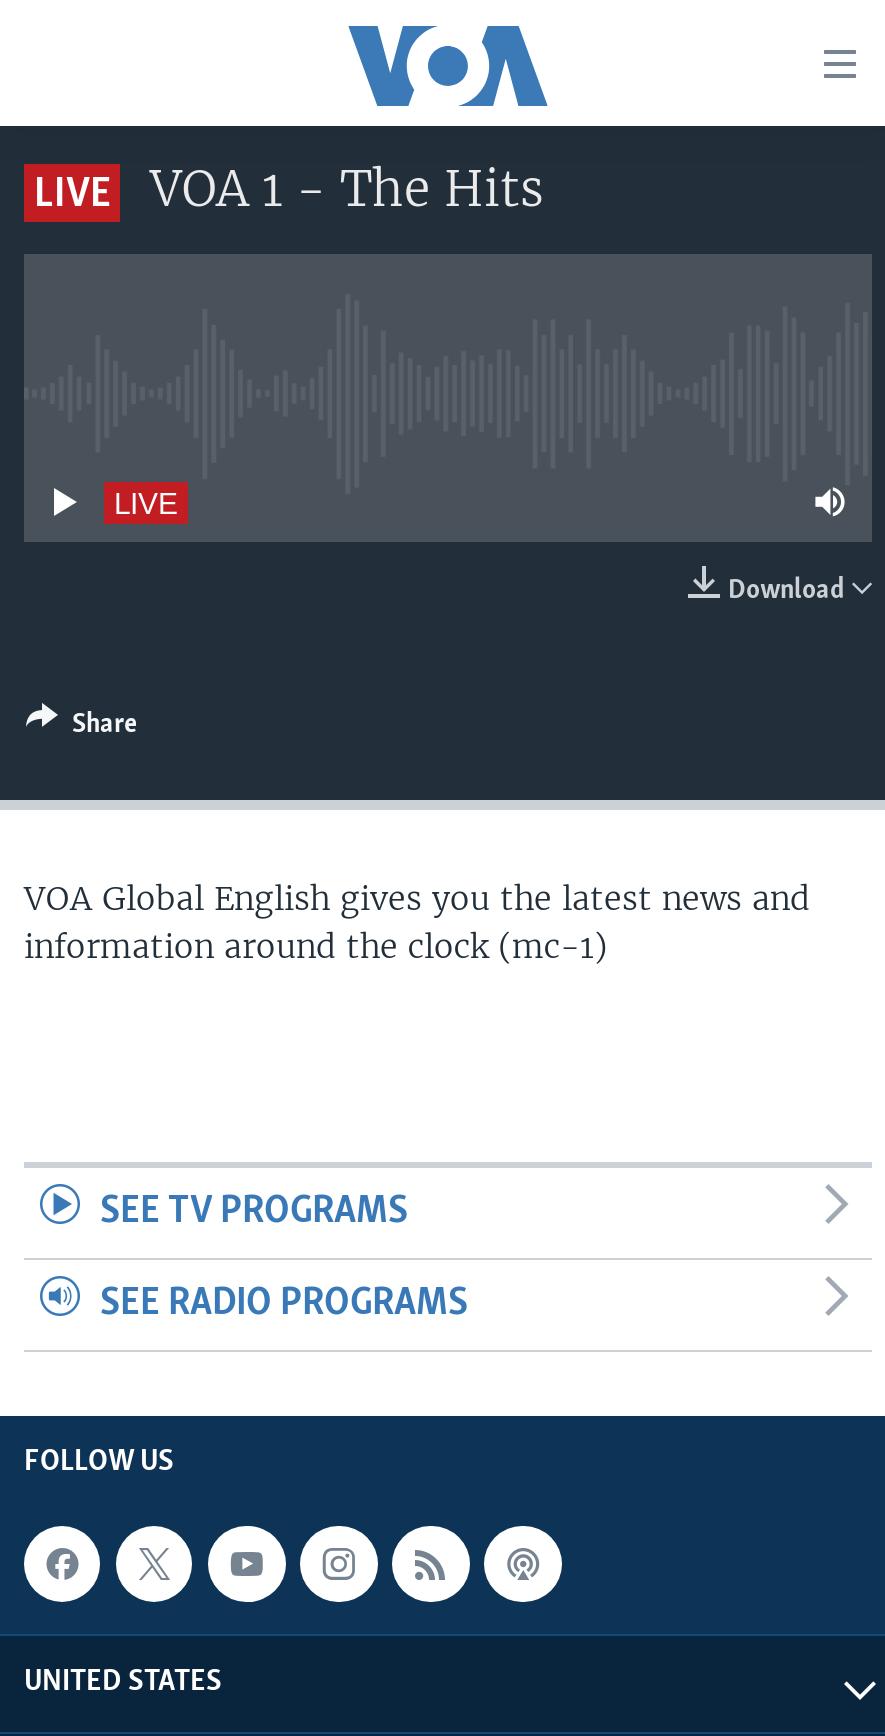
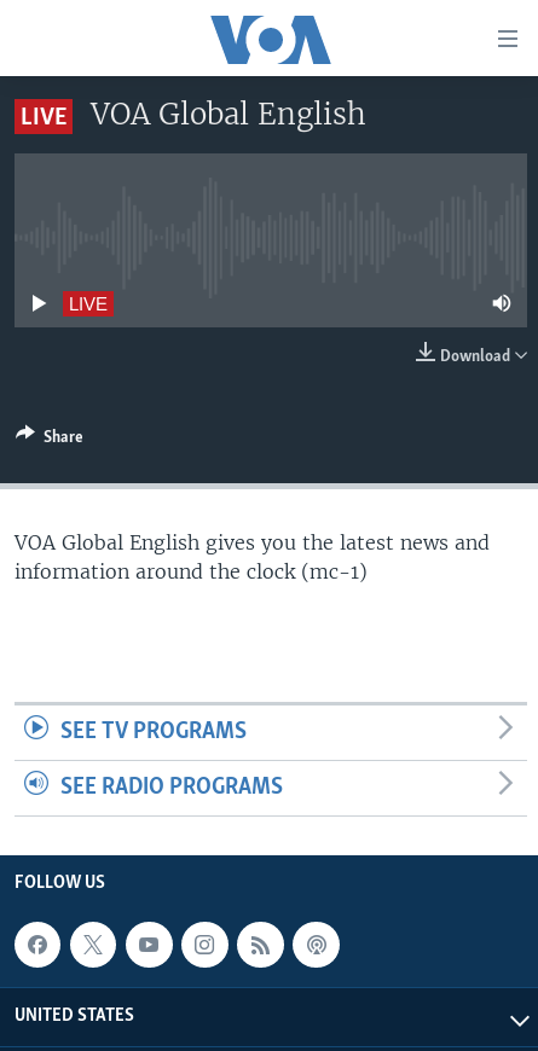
- VOA 1 - The Hits
+ VOA Global English
